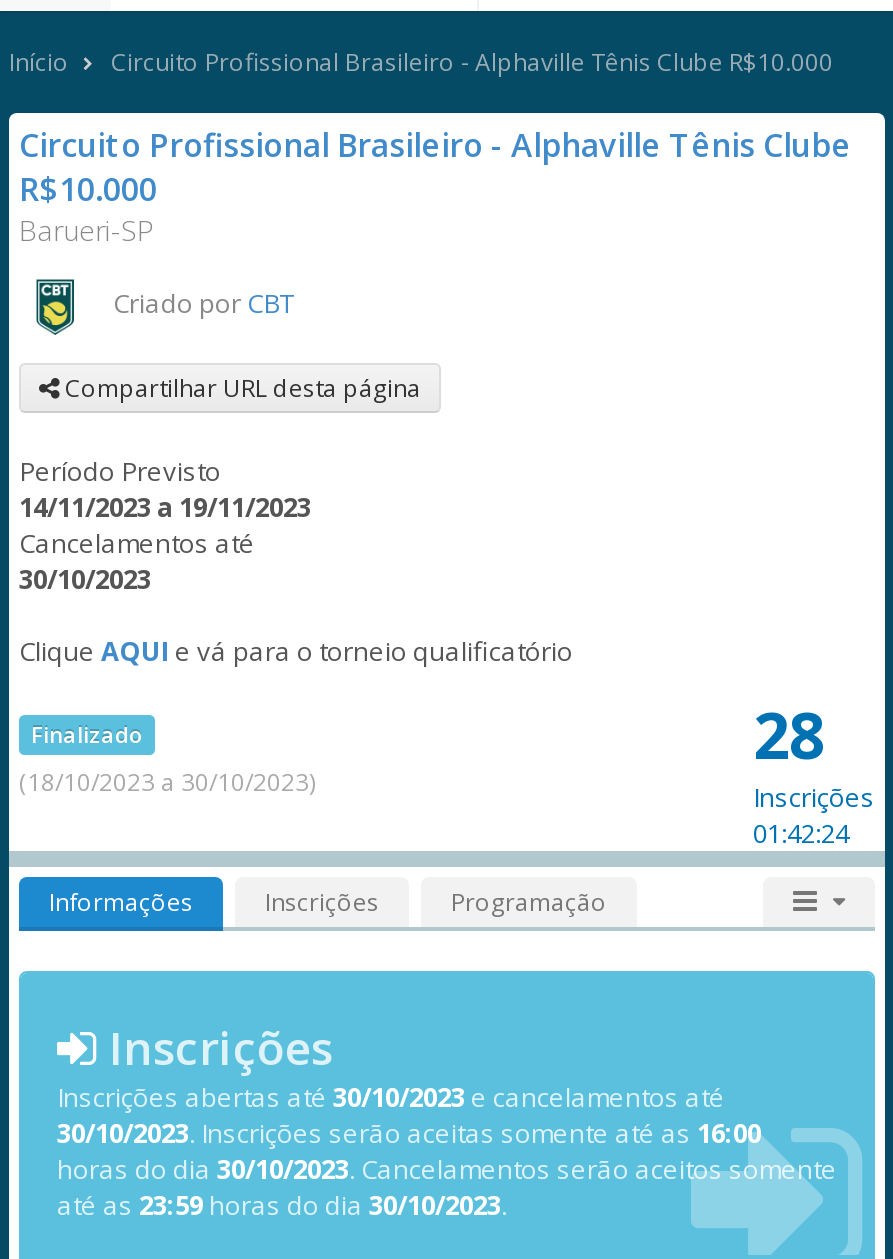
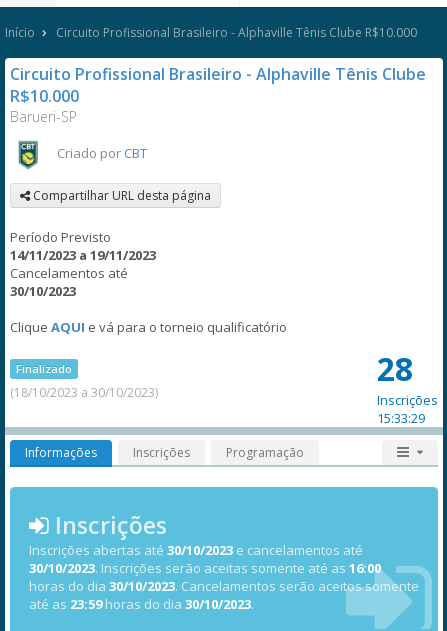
- 01:42:24
+ 15:33:29
